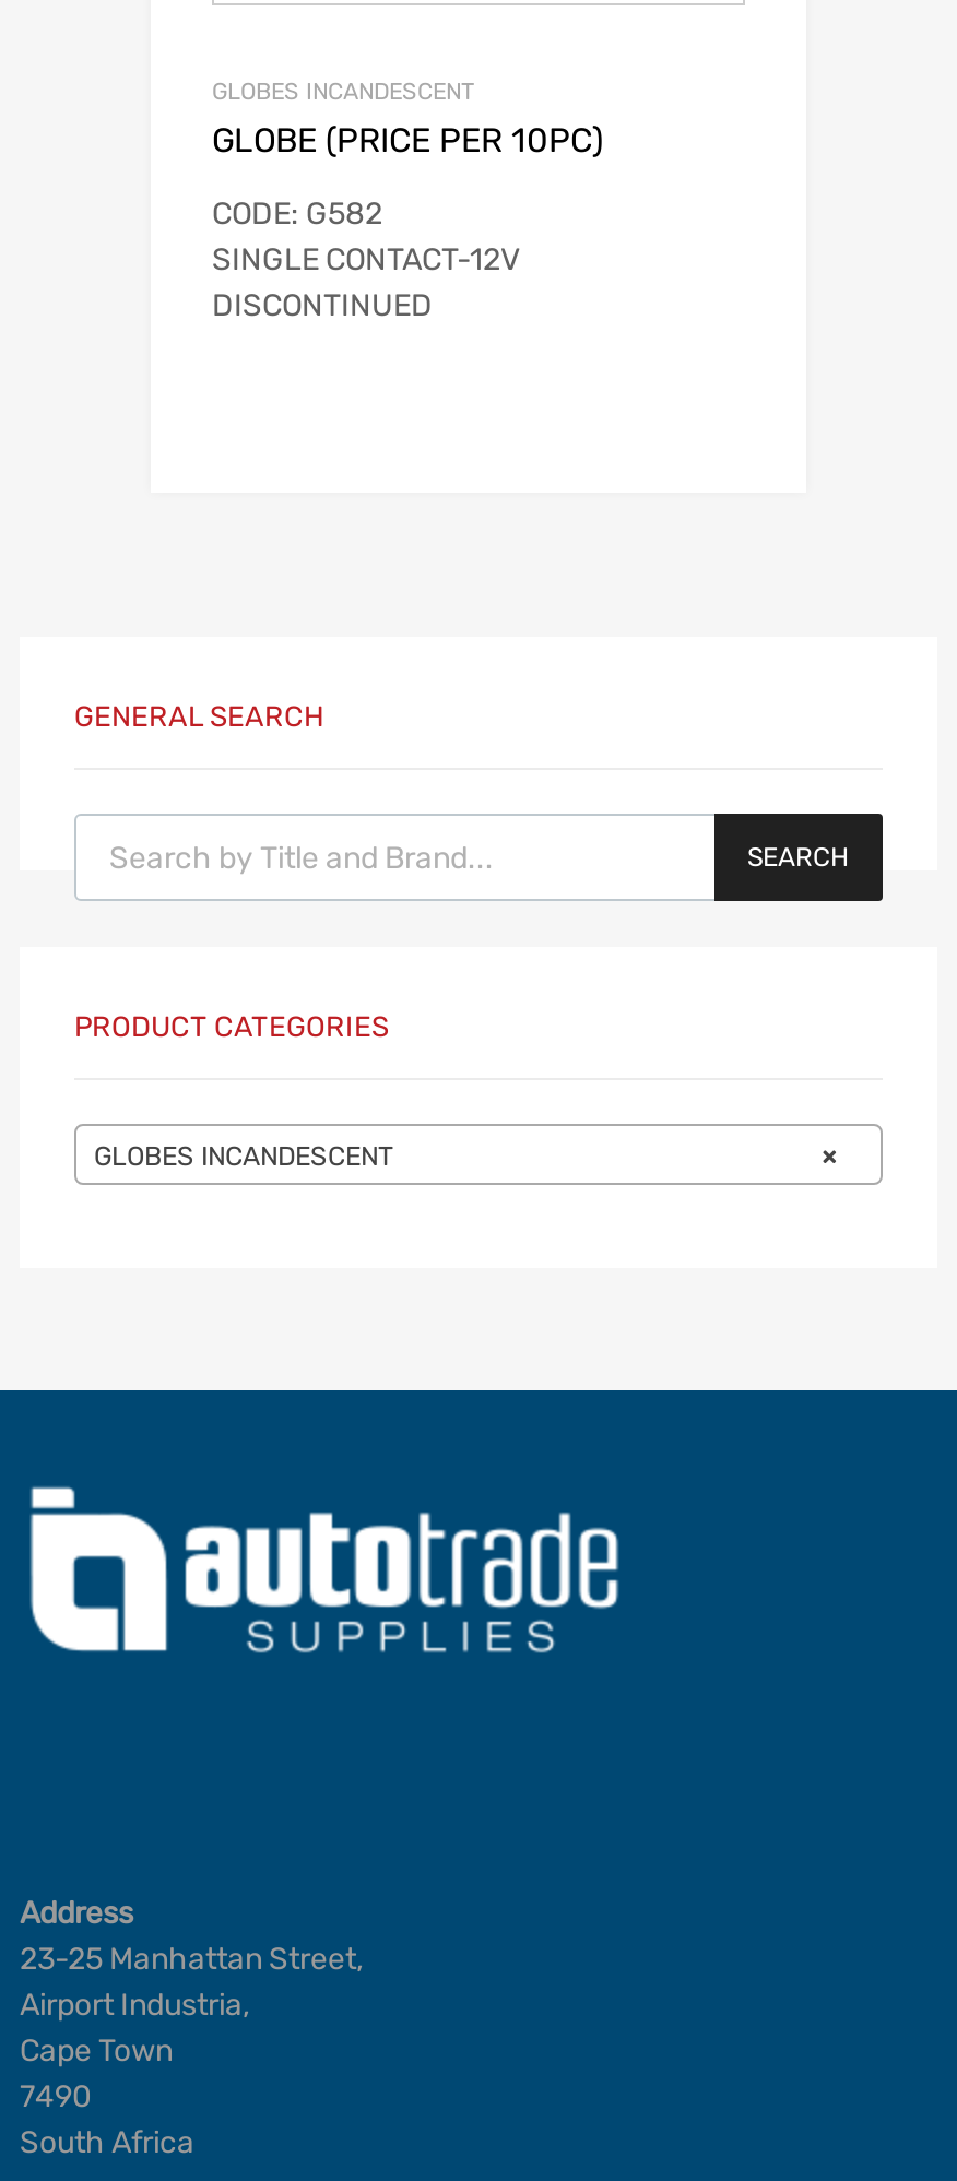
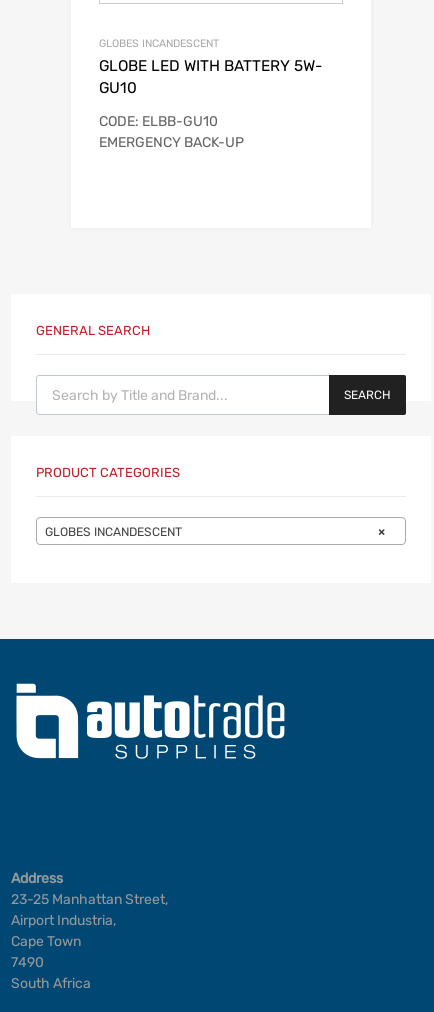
- GLOBE (PRICE PER 10PC)
+ GLOBE LED WITH BATTERY 5W-
+ GU10

- CODE: G582
- SINGLE CONTACT-12V
- DISCONTINUED
+ CODE: ELBB-GU10
+ EMERGENCY BACK-UP
